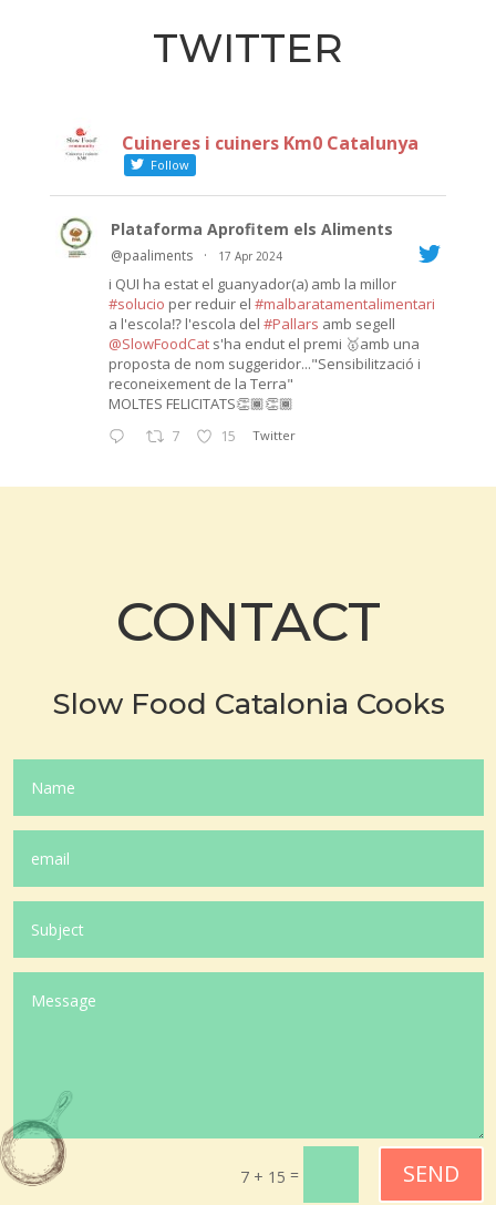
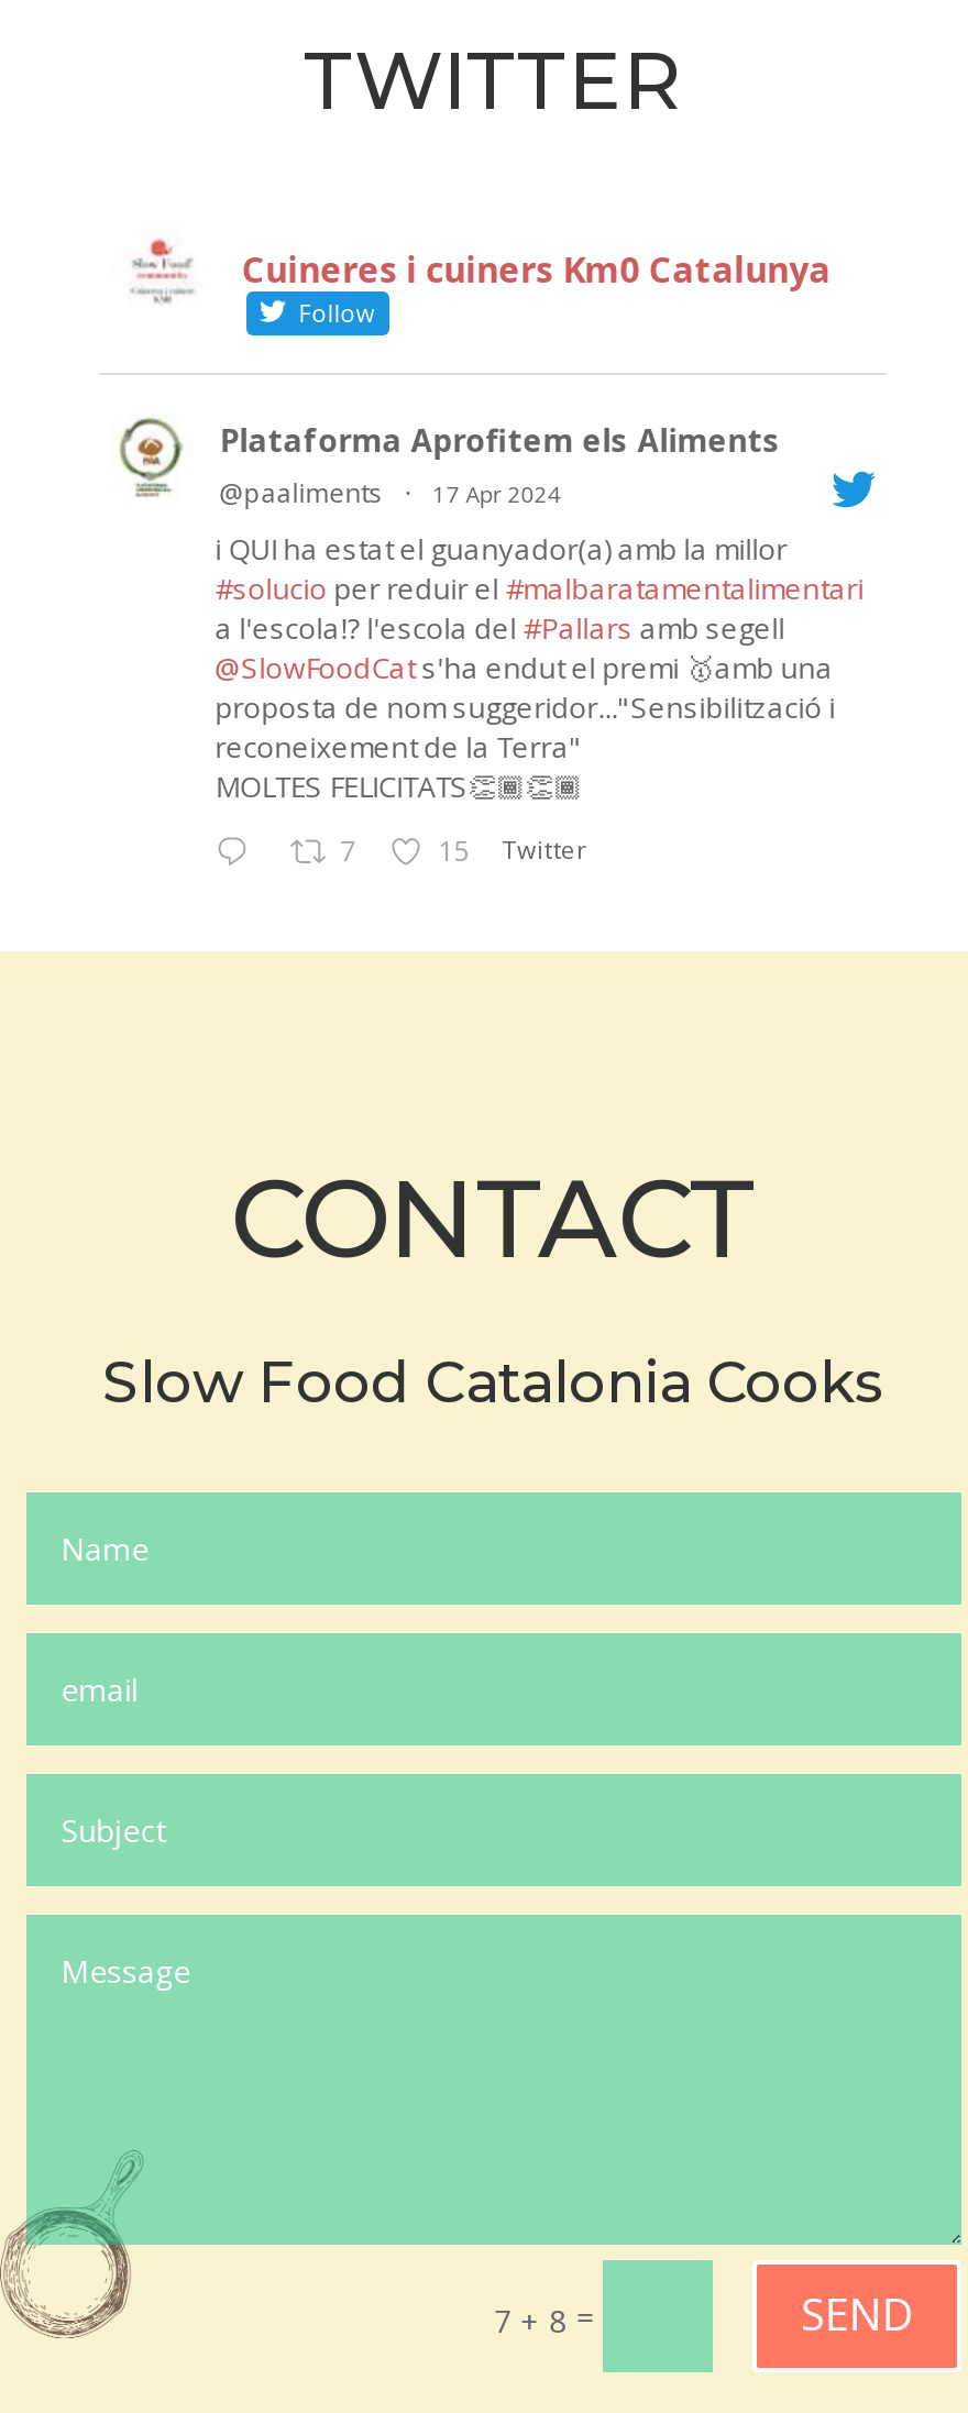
- 7 + 15 =
+ 7 + 8 =
